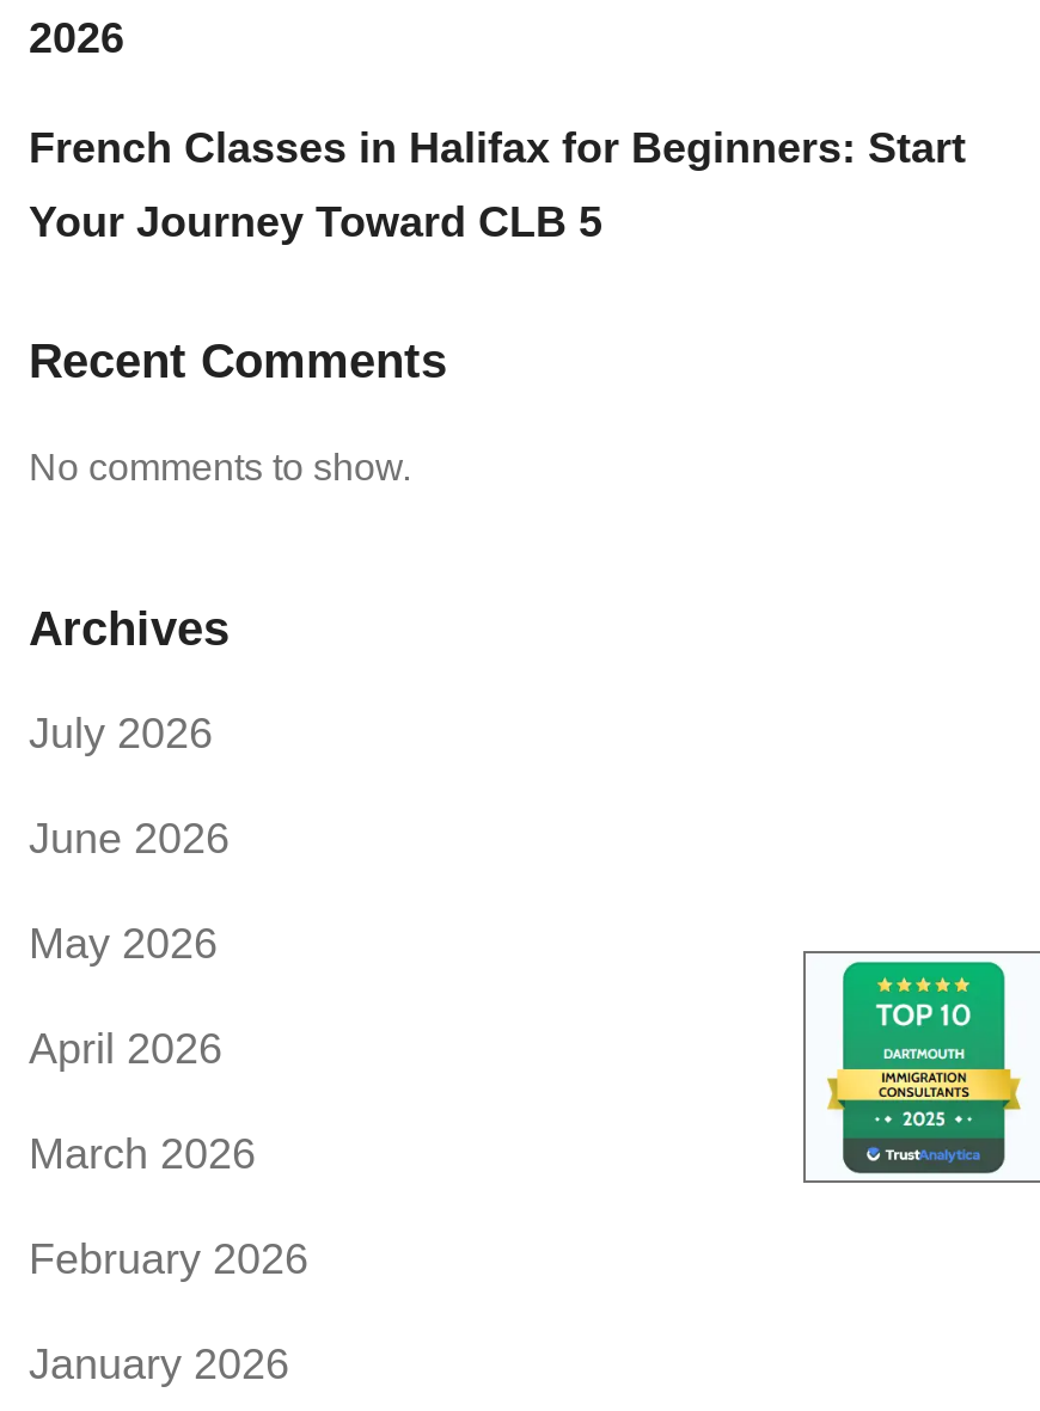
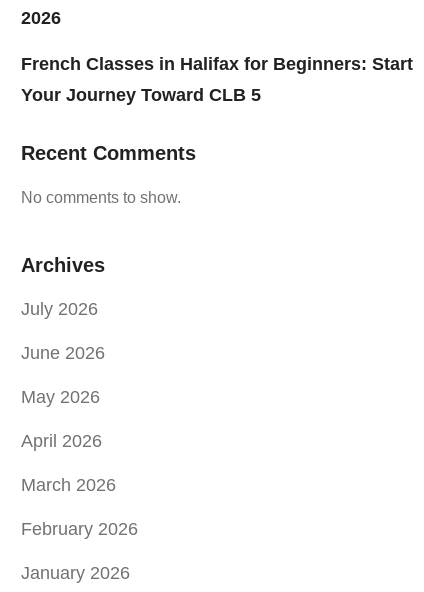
- [image]
